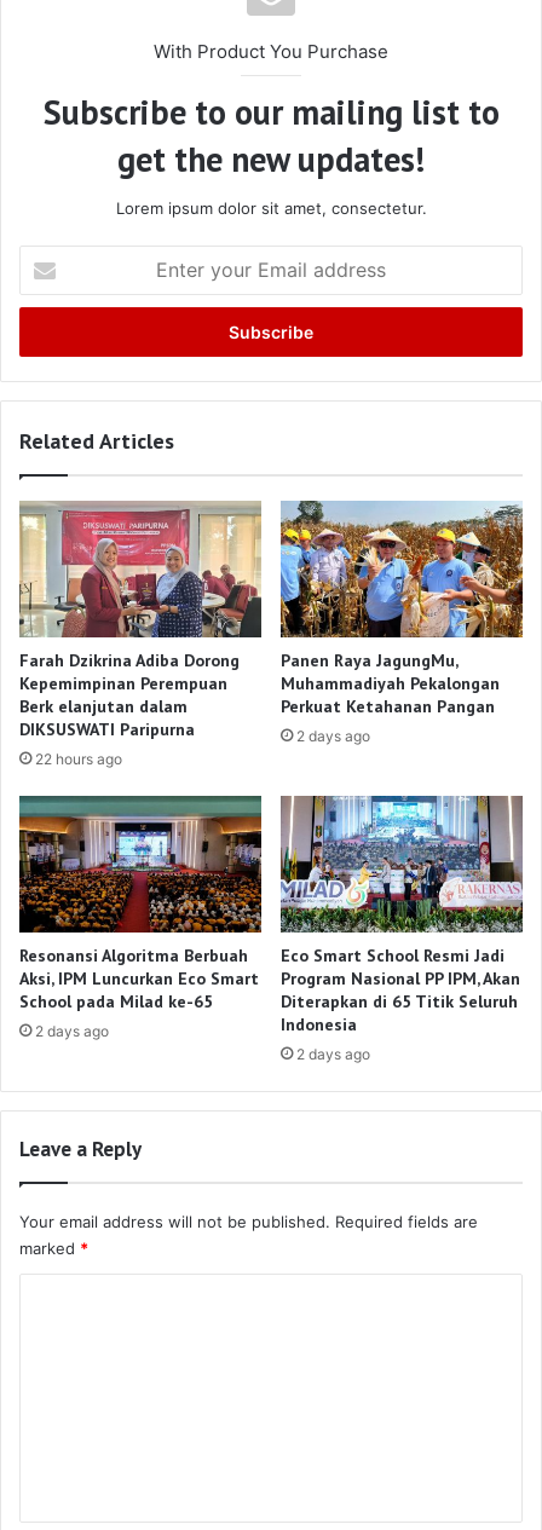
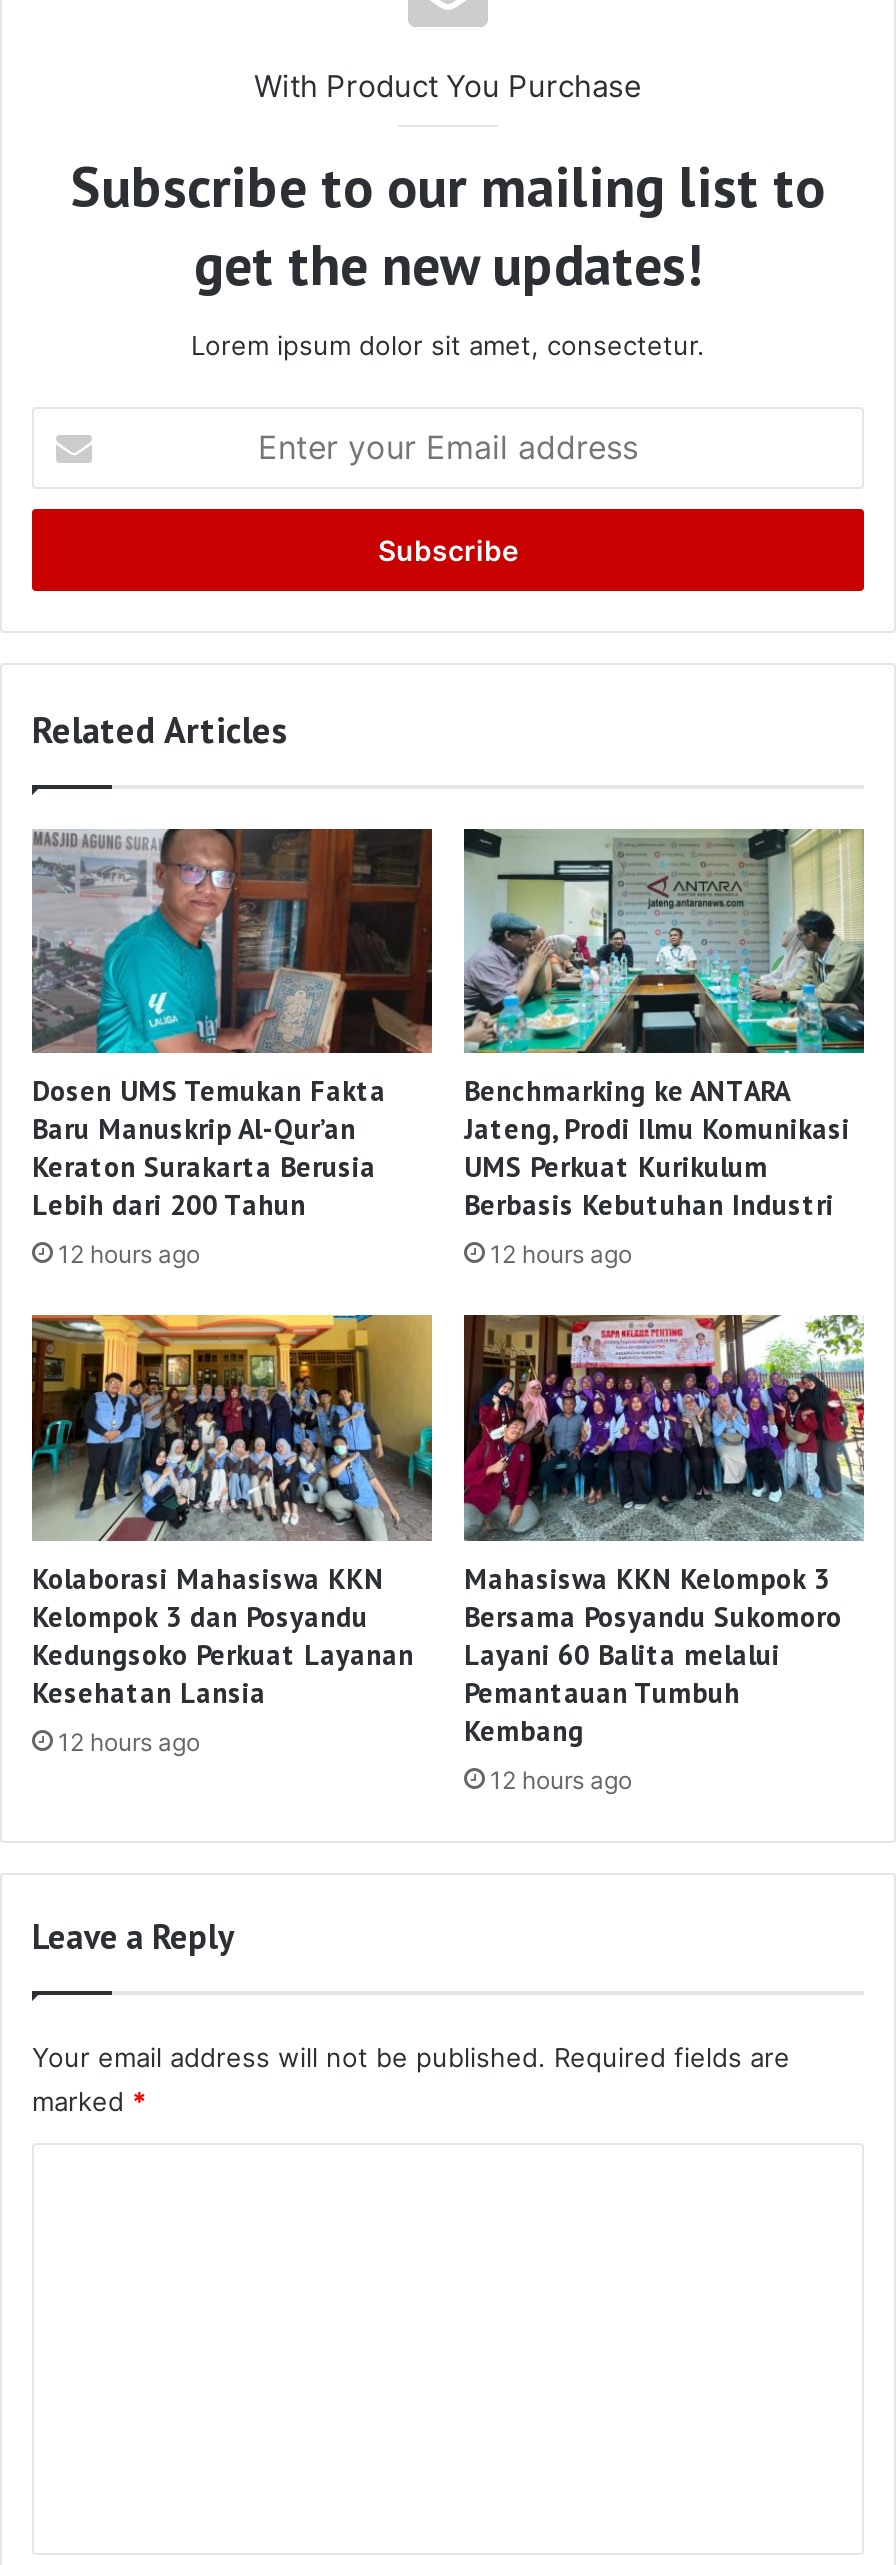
- [image]
- Farah Dzikrina Adiba Dorong
- Kepemimpinan Perempuan
- Berk elanjutan dalam
- DIKSUSWATI Paripurna
- 22 hours ago
+ [image]
+ Dosen UMS Temukan Fakta
+ Baru Manuskrip Al-Qur’an
+ Keraton Surakarta Berusia
+ Lebih dari 200 Tahun
+ 12 hours ago

- [image]
- Panen Raya JagungMu,
- Muhammadiyah Pekalongan
- Perkuat Ketahanan Pangan
- 2 days ago
+ [image]
+ Benchmarking ke ANTARA
+ Jateng, Prodi Ilmu Komunikasi
+ UMS Perkuat Kurikulum
+ Berbasis Kebutuhan Industri
+ 12 hours ago

- [image]
- Resonansi Algoritma Berbuah
- Aksi, IPM Luncurkan Eco Smart
- School pada Milad ke-65
- 2 days ago
+ [image]
+ Kolaborasi Mahasiswa KKN
+ Kelompok 3 dan Posyandu
+ Kedungsoko Perkuat Layanan
+ Kesehatan Lansia
+ 12 hours ago

- [image]
- Eco Smart School Resmi Jadi
- Program Nasional PP IPM, Akan
- Diterapkan di 65 Titik Seluruh
- Indonesia
- 2 days ago
+ [image]
+ Mahasiswa KKN Kelompok 3
+ Bersama Posyandu Sukomoro
+ Layani 60 Balita melalui
+ Pemantauan Tumbuh
+ Kembang
+ 12 hours ago
